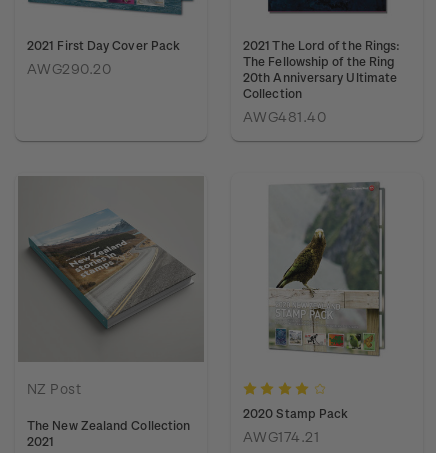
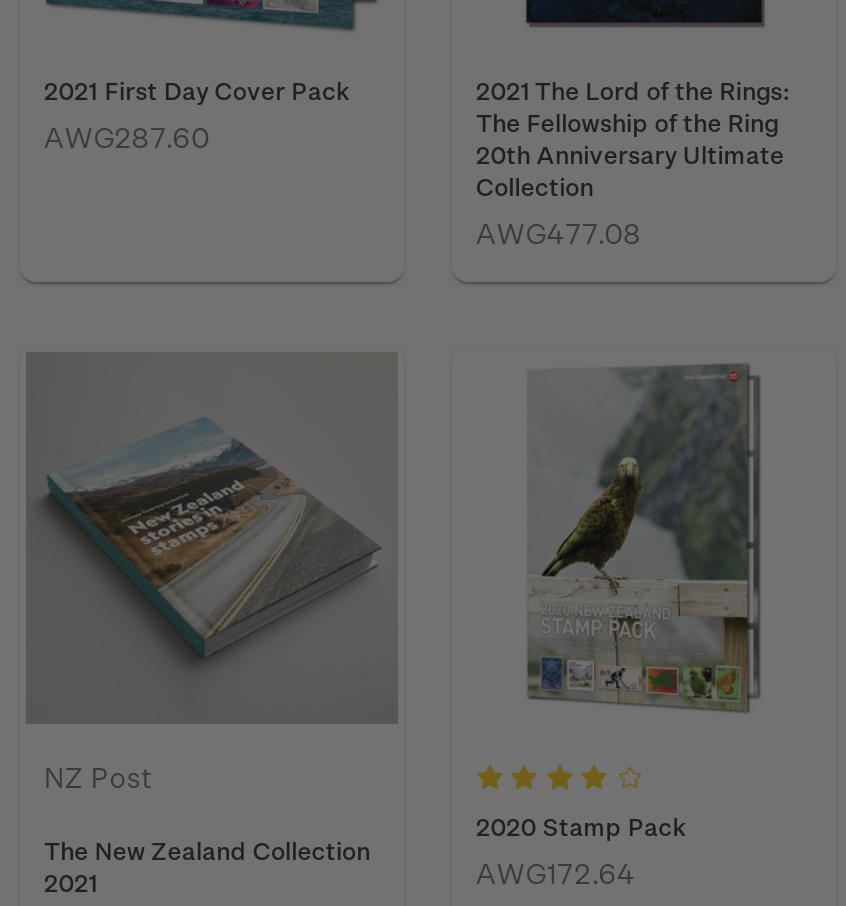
- AWG290.20
+ AWG287.60

- AWG481.40
+ AWG477.08

- AWG174.21
+ AWG172.64
